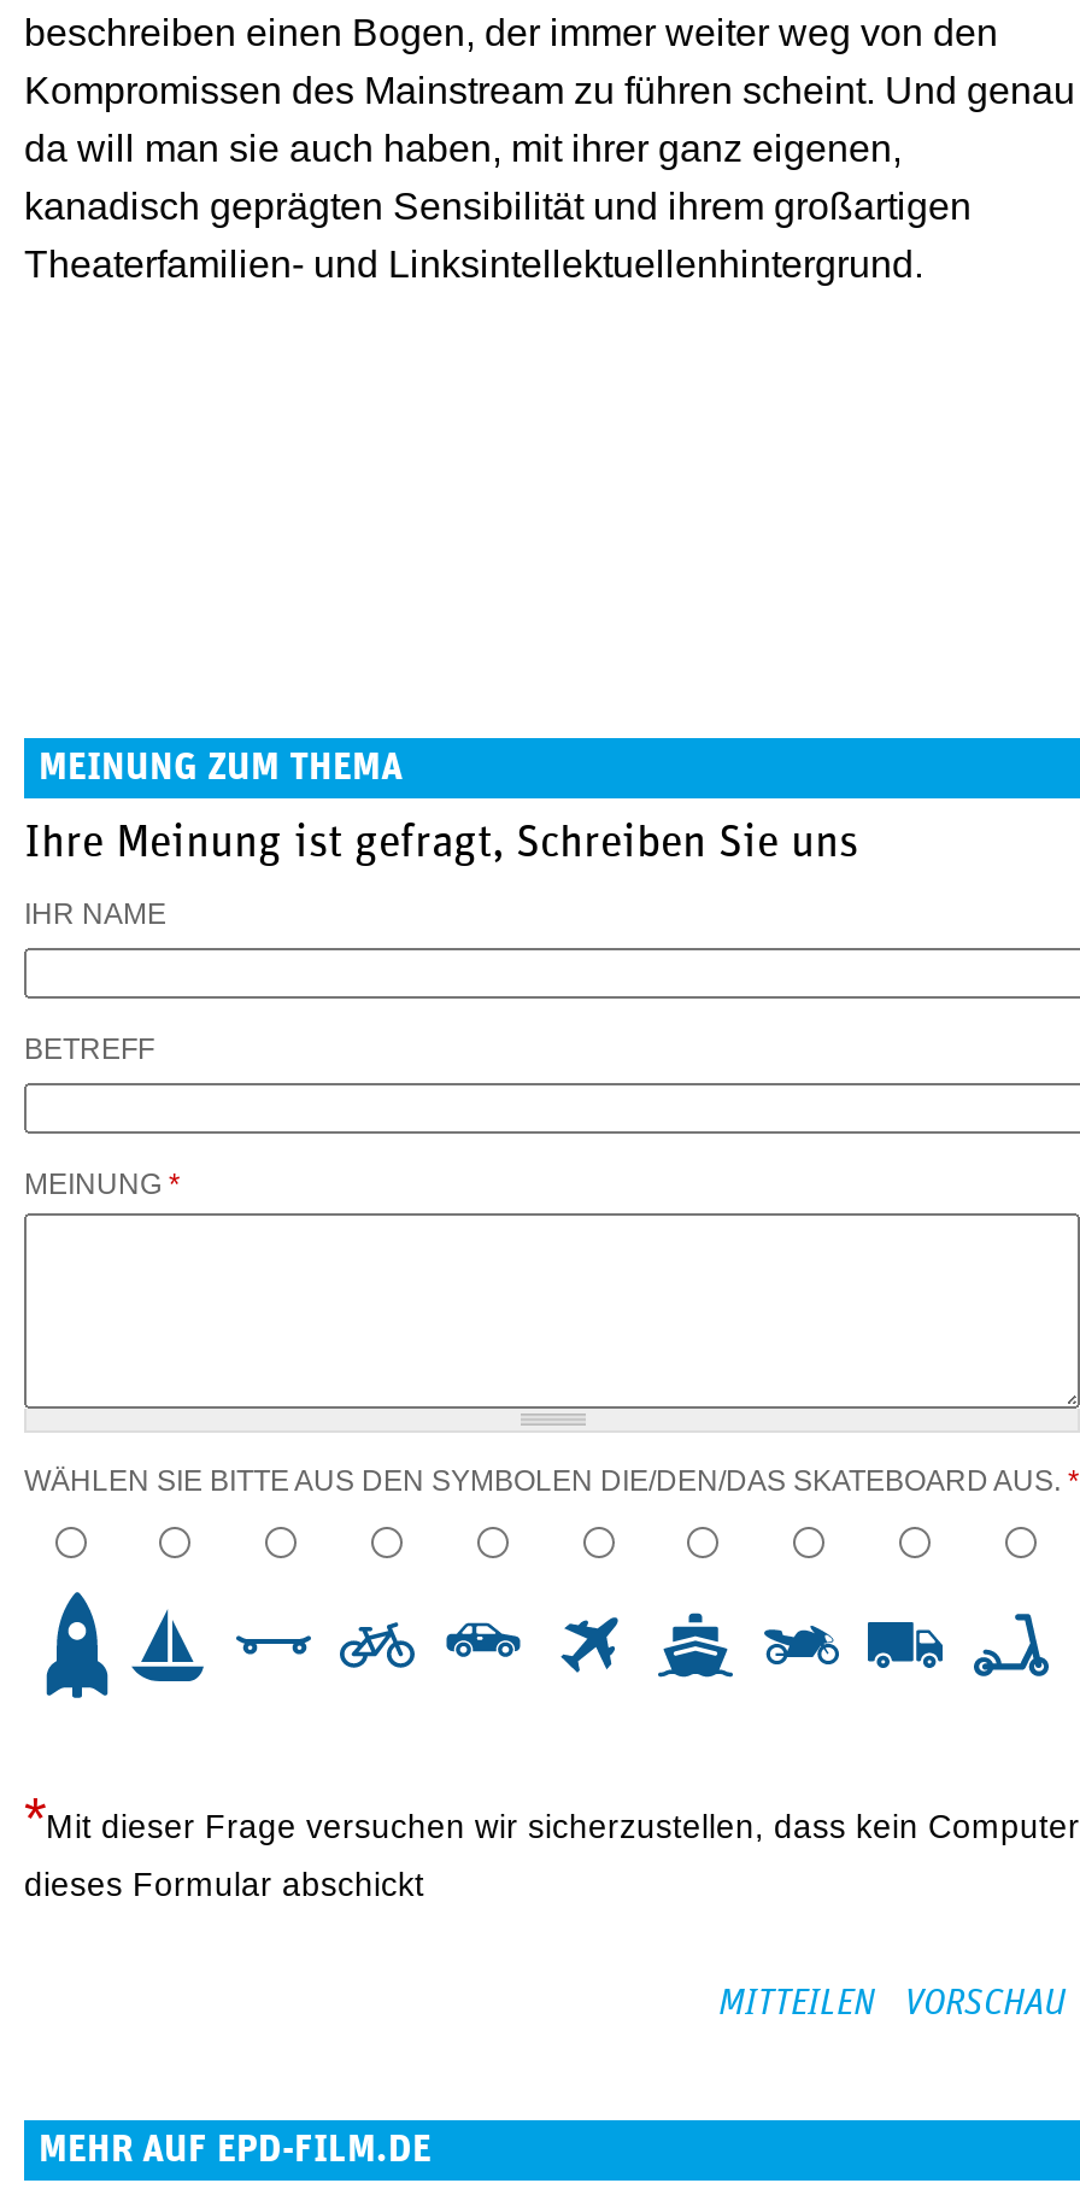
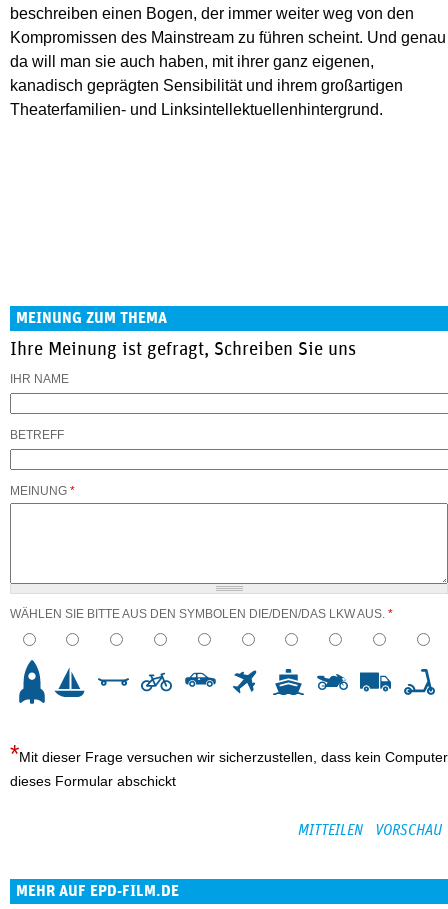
- WÄHLEN SIE BITTE AUS DEN SYMBOLEN DIE/DEN/DAS SKATEBOARD AUS. *
+ WÄHLEN SIE BITTE AUS DEN SYMBOLEN DIE/DEN/DAS LKW AUS. *
